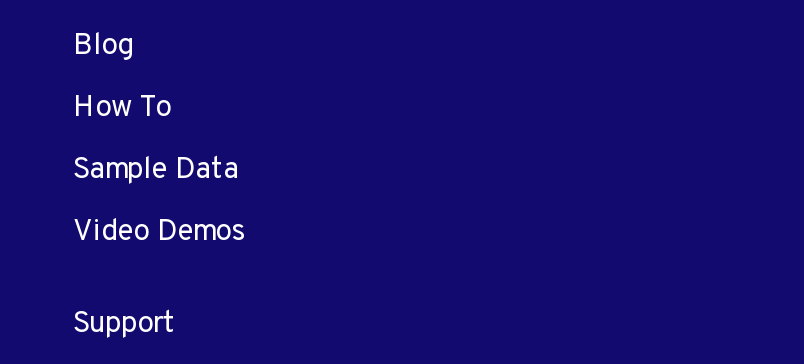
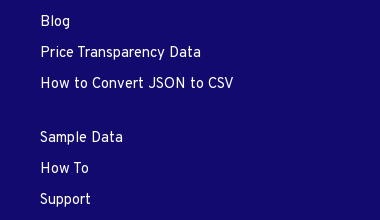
+ Price Transparency Data
+ How to Convert JSON to CSV

moved down: How To

moved down: Sample Data

- Video Demos
